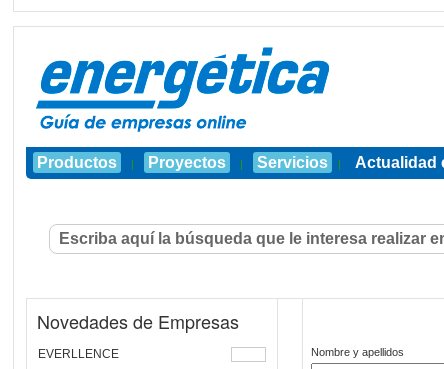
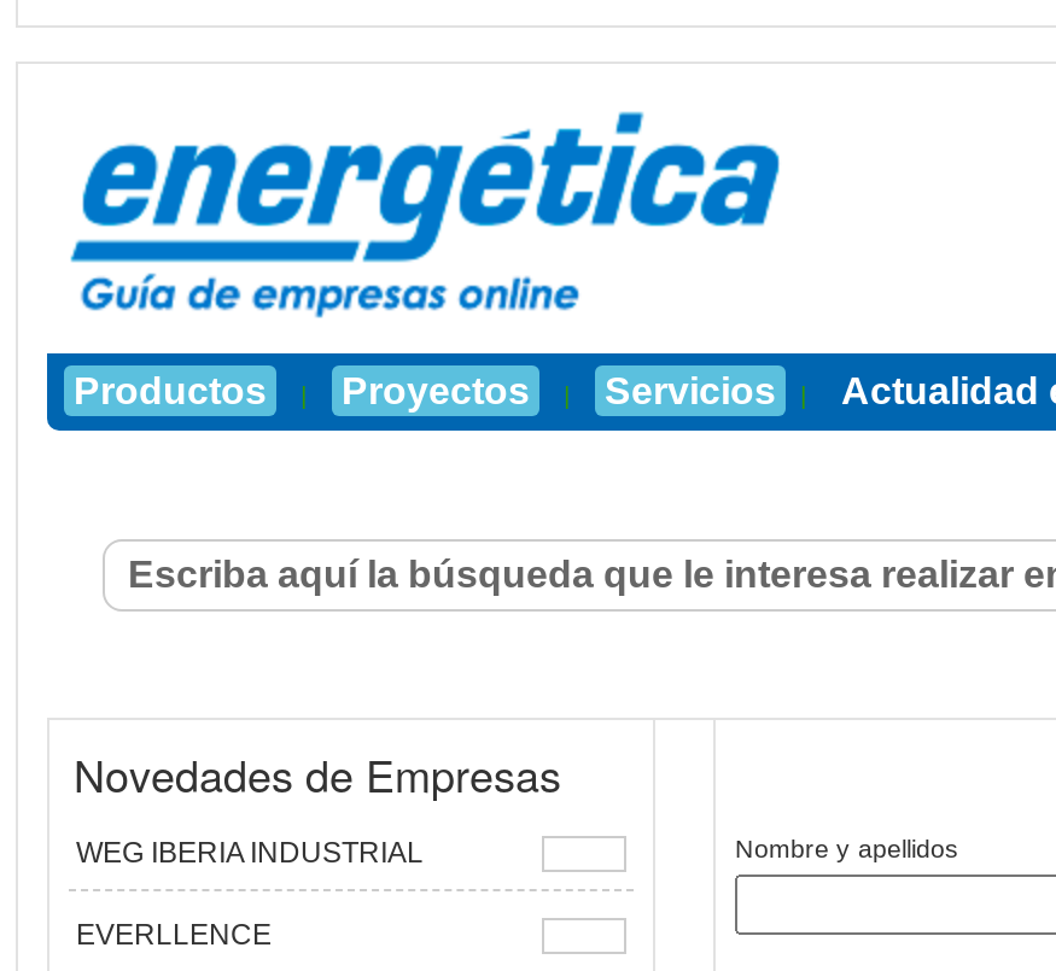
+ WEG IBERIA INDUSTRIAL
